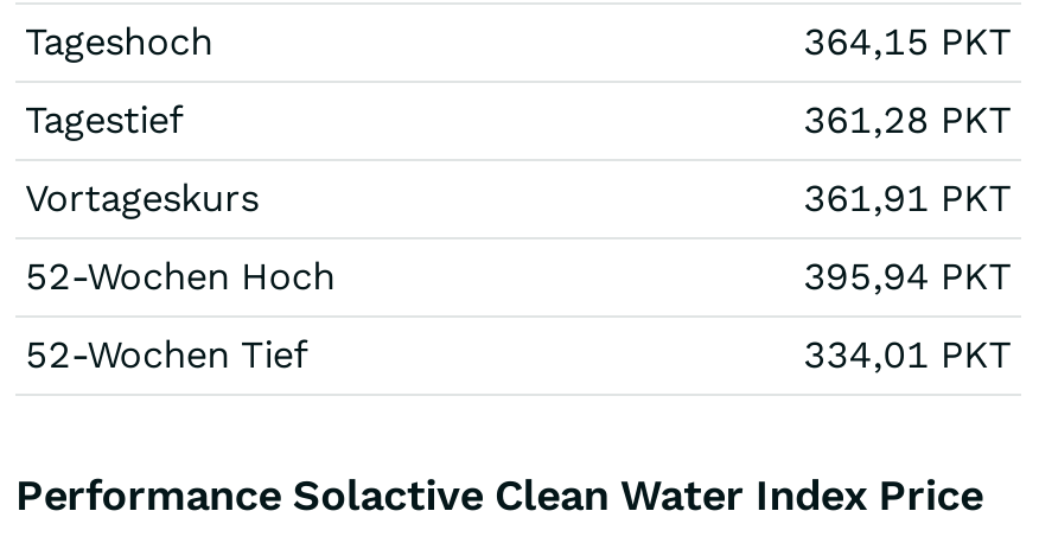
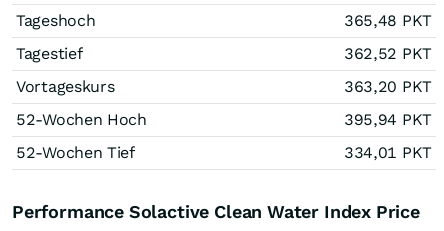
- 364,15 PKT
+ 365,48 PKT

- 361,28 PKT
+ 362,52 PKT

- 361,91 PKT
+ 363,20 PKT
